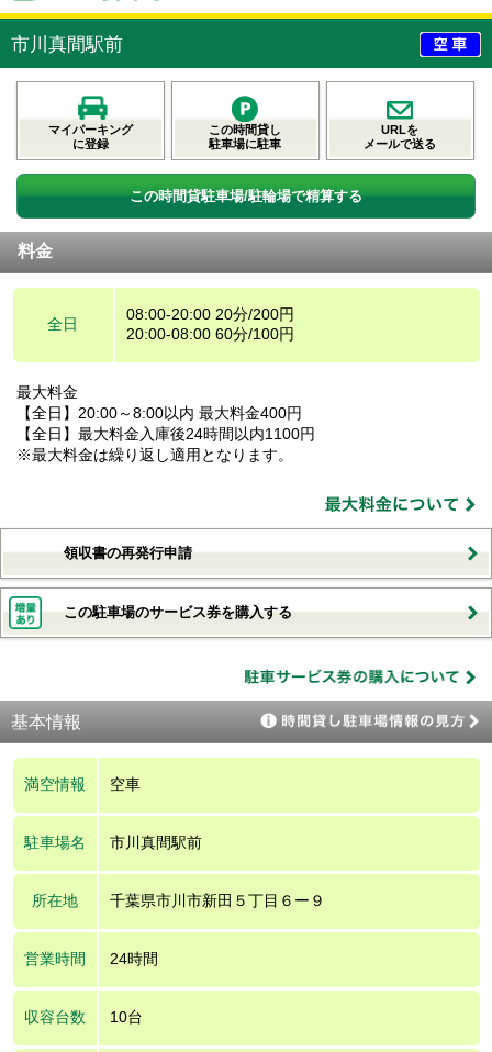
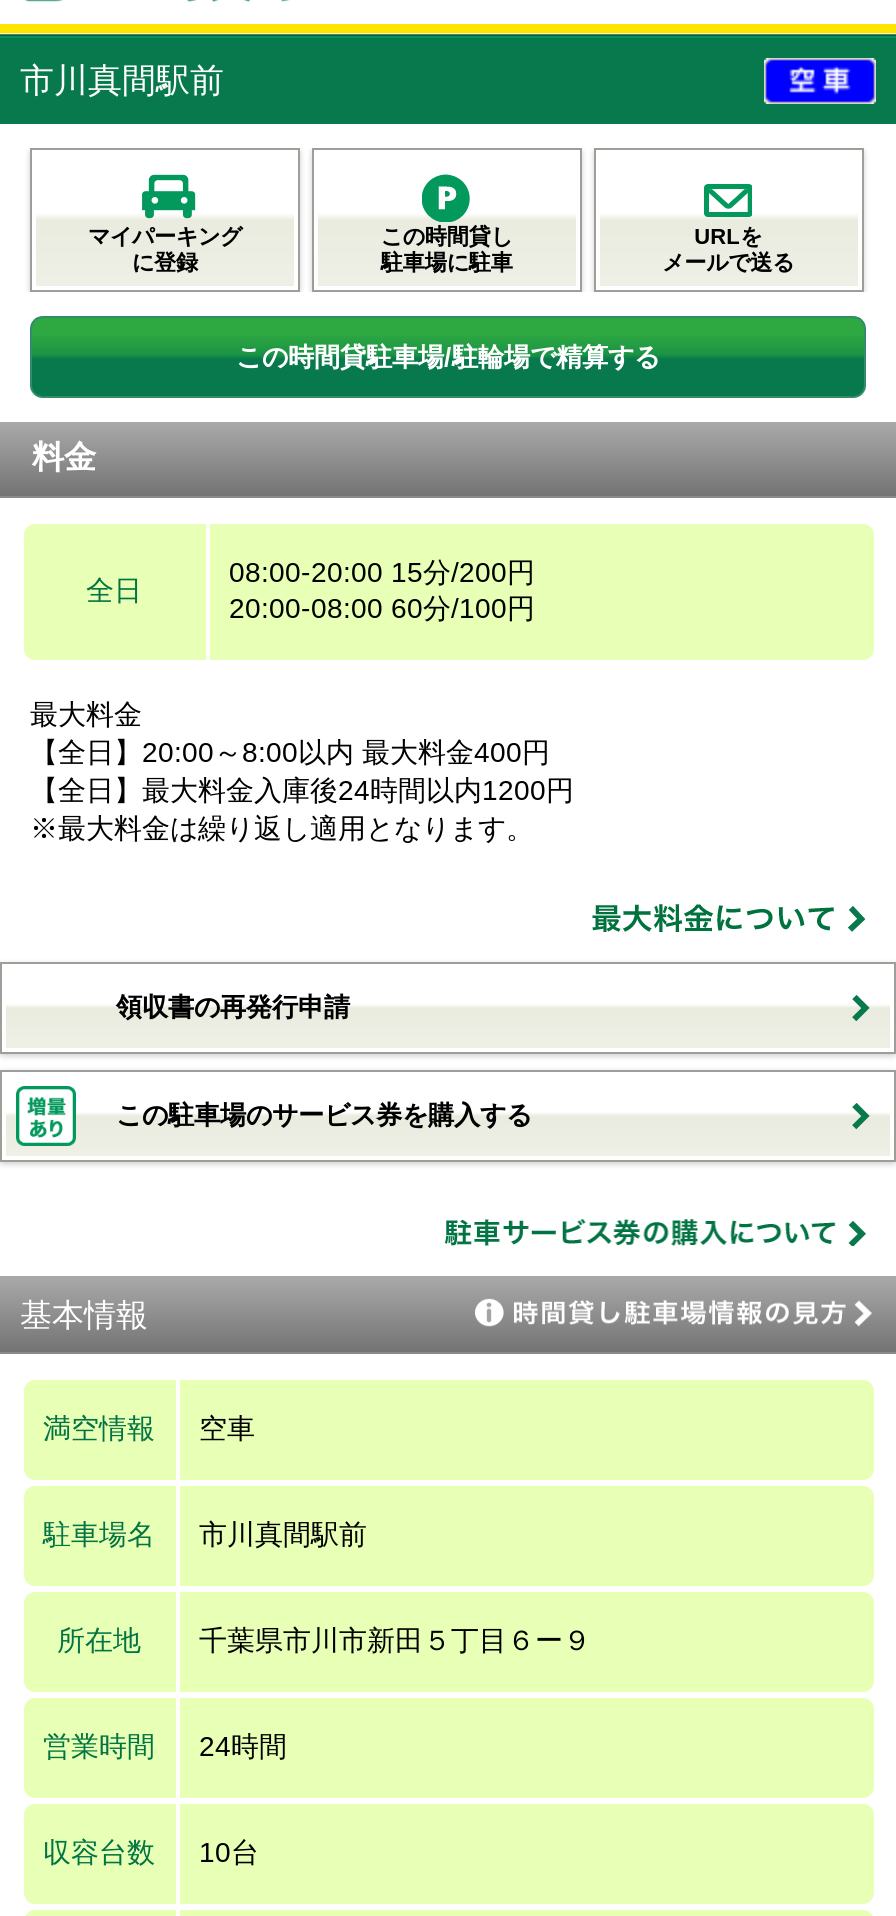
- 08:00-20:00 20分/200円
+ 08:00-20:00 15分/200円

- 【全日】最大料金入庫後24時間以内1100円
+ 【全日】最大料金入庫後24時間以内1200円
